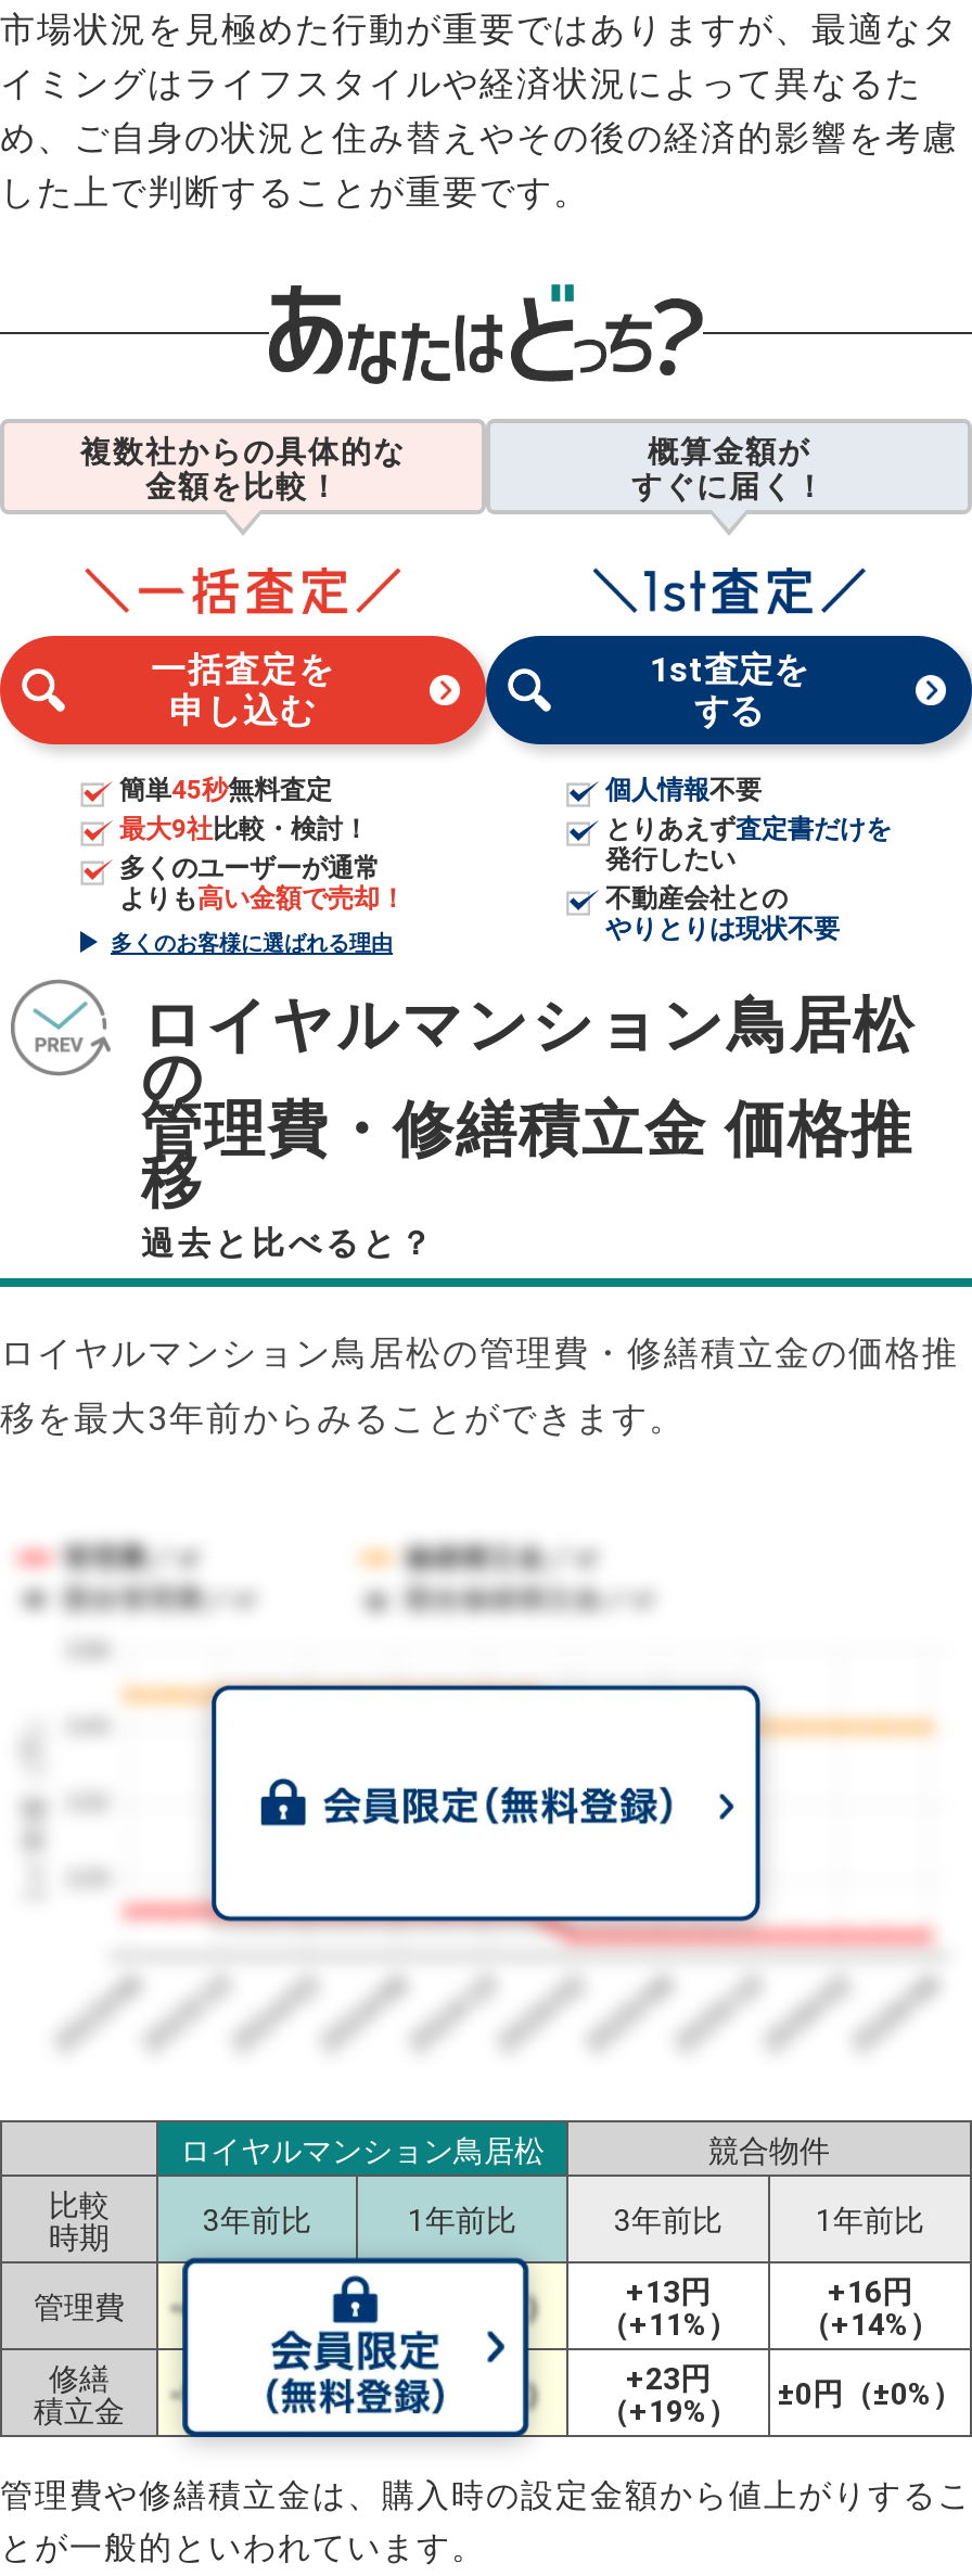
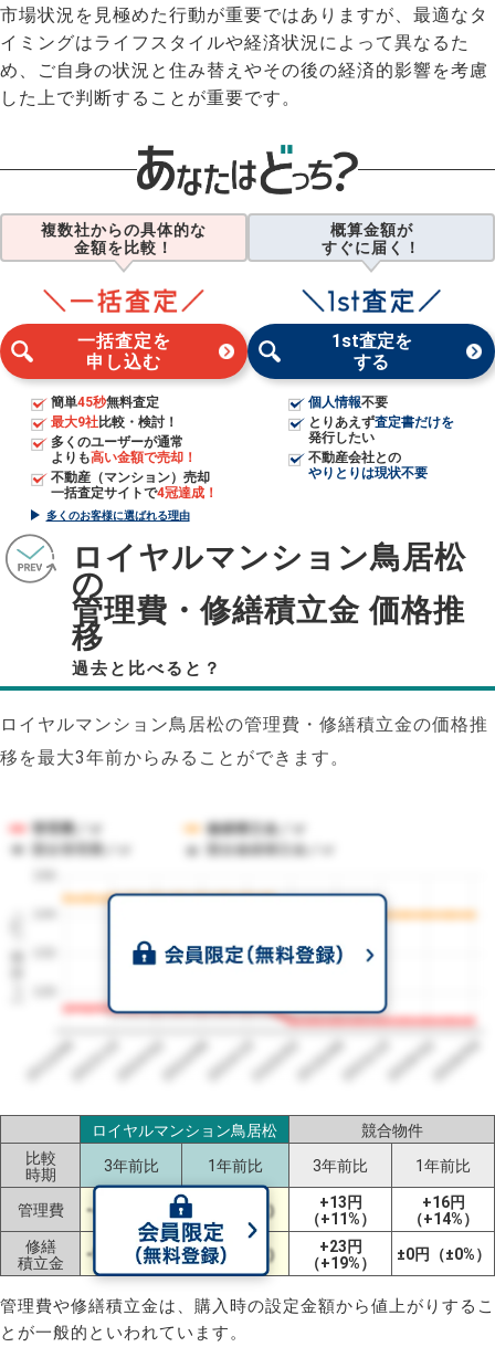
+ 不動産（マンション）売却
+ 一括査定サイトで4冠達成！
